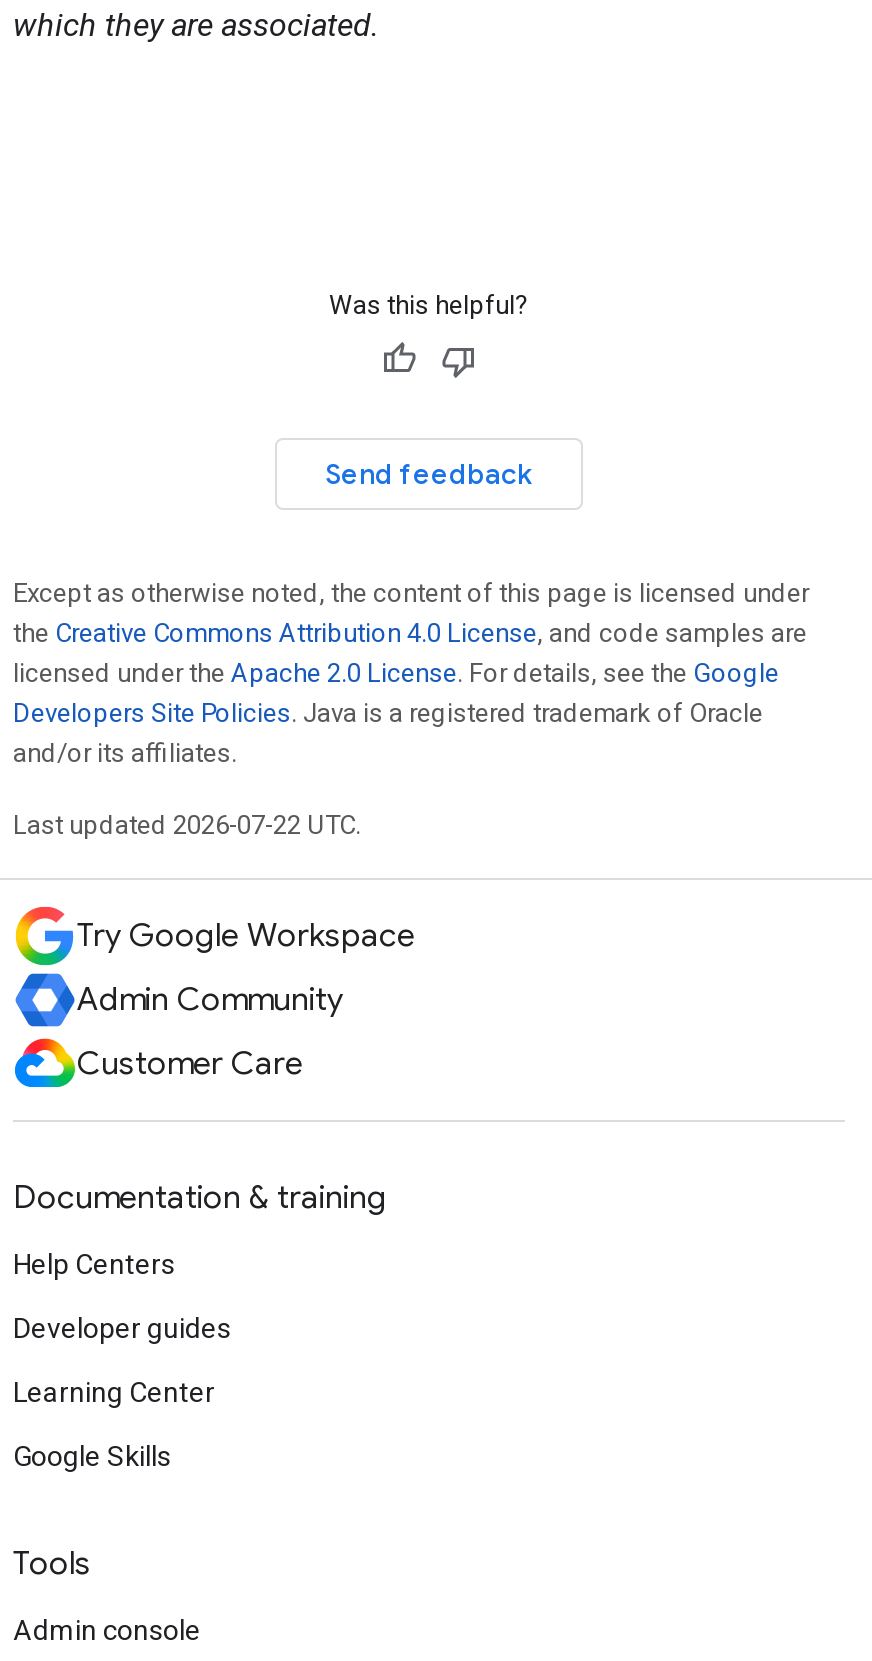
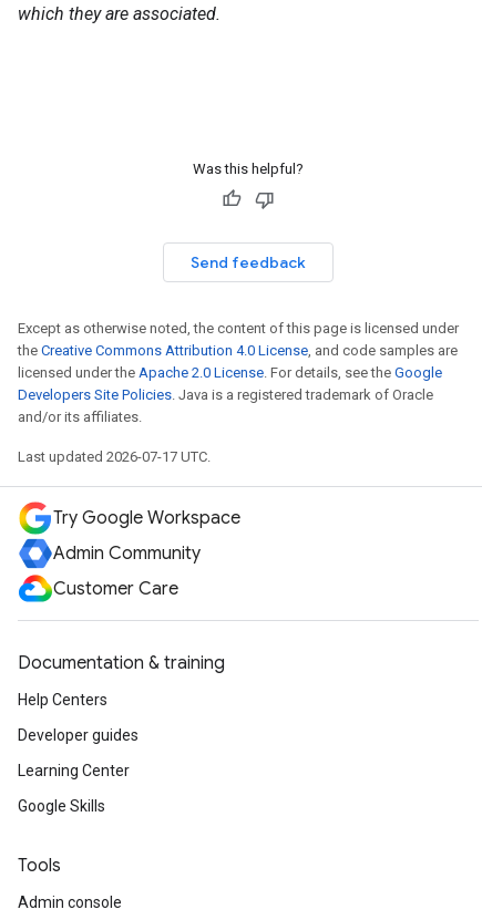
- Last updated 2026-07-22 UTC.
+ Last updated 2026-07-17 UTC.
